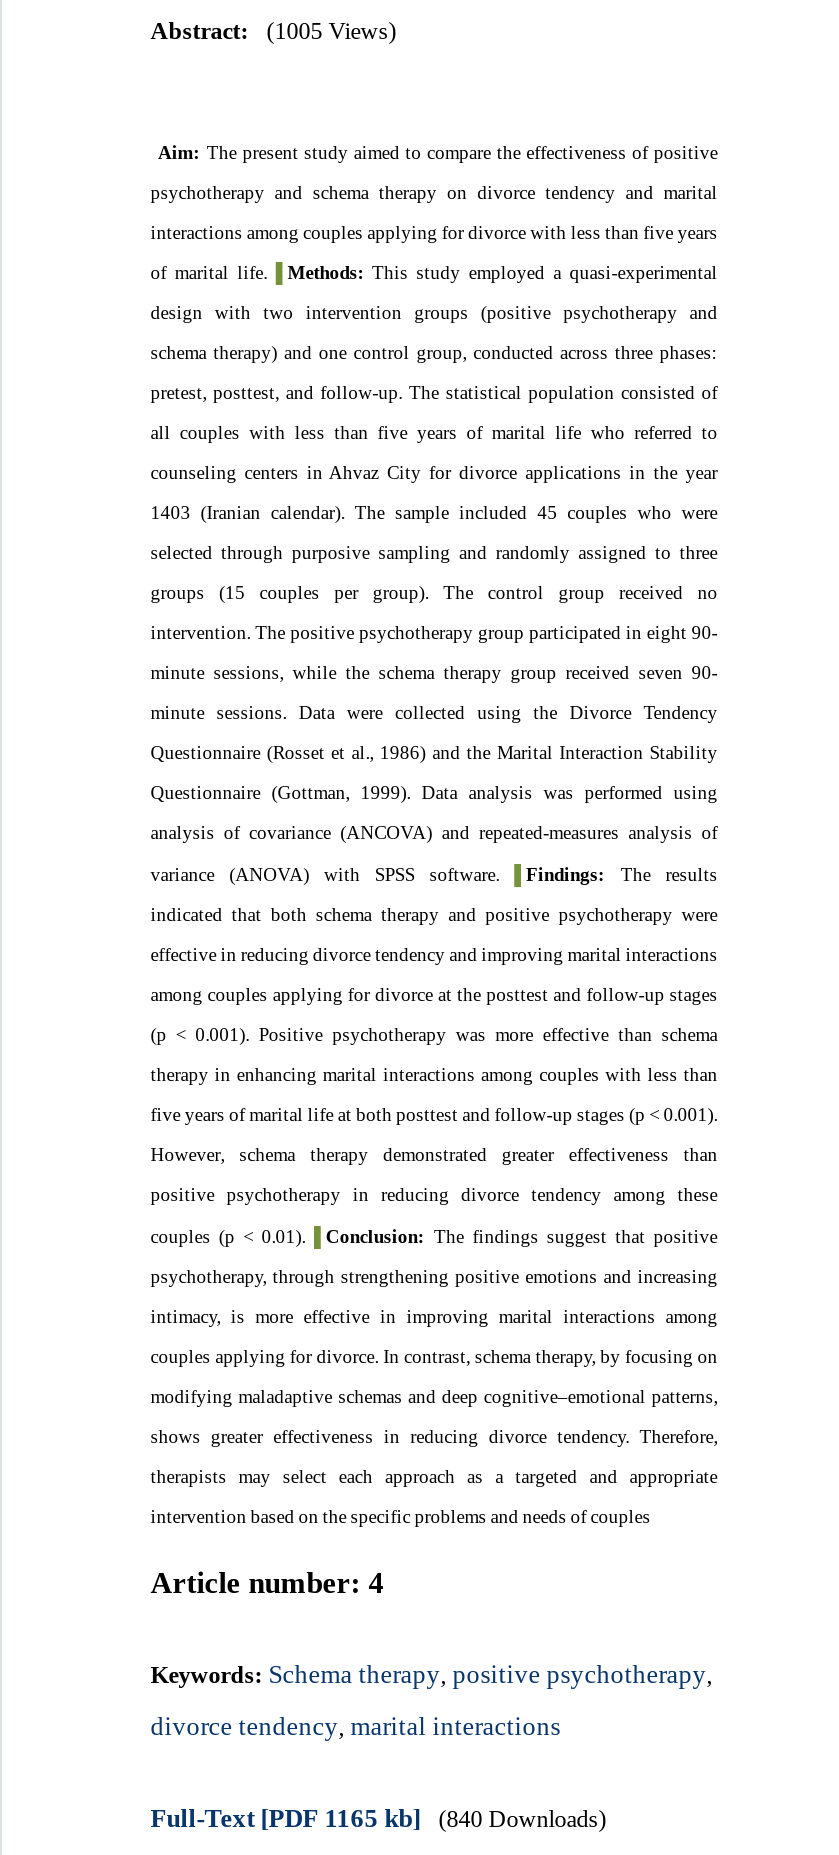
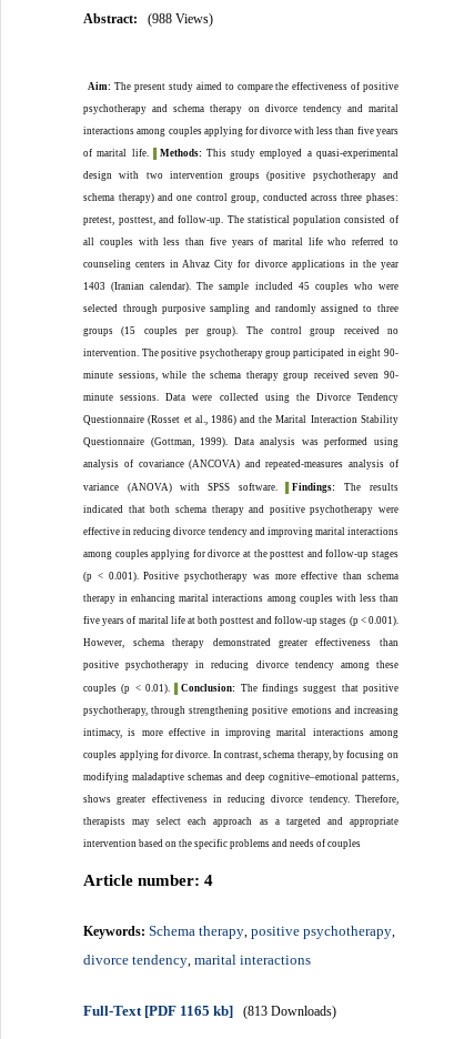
- Abstract: (1005 Views)
+ Abstract: (988 Views)

- Full-Text [PDF 1165 kb] (840 Downloads)
+ Full-Text [PDF 1165 kb] (813 Downloads)
